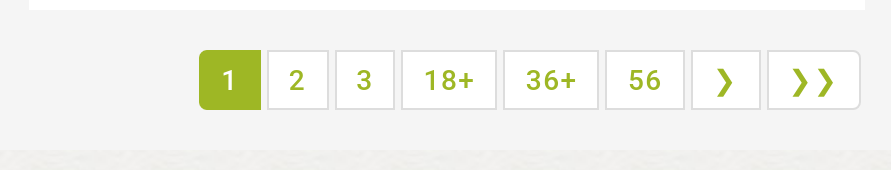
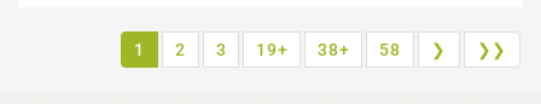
- 18+
+ 19+

- 36+
+ 38+

- 56
+ 58
